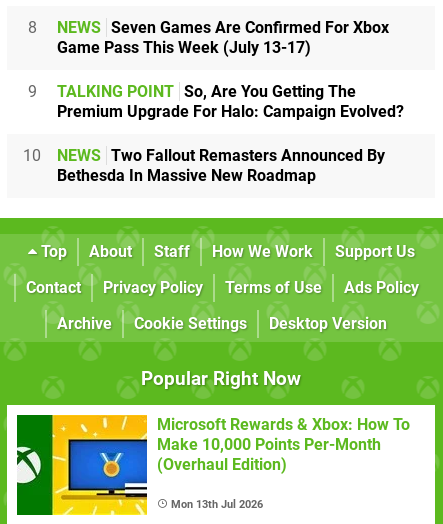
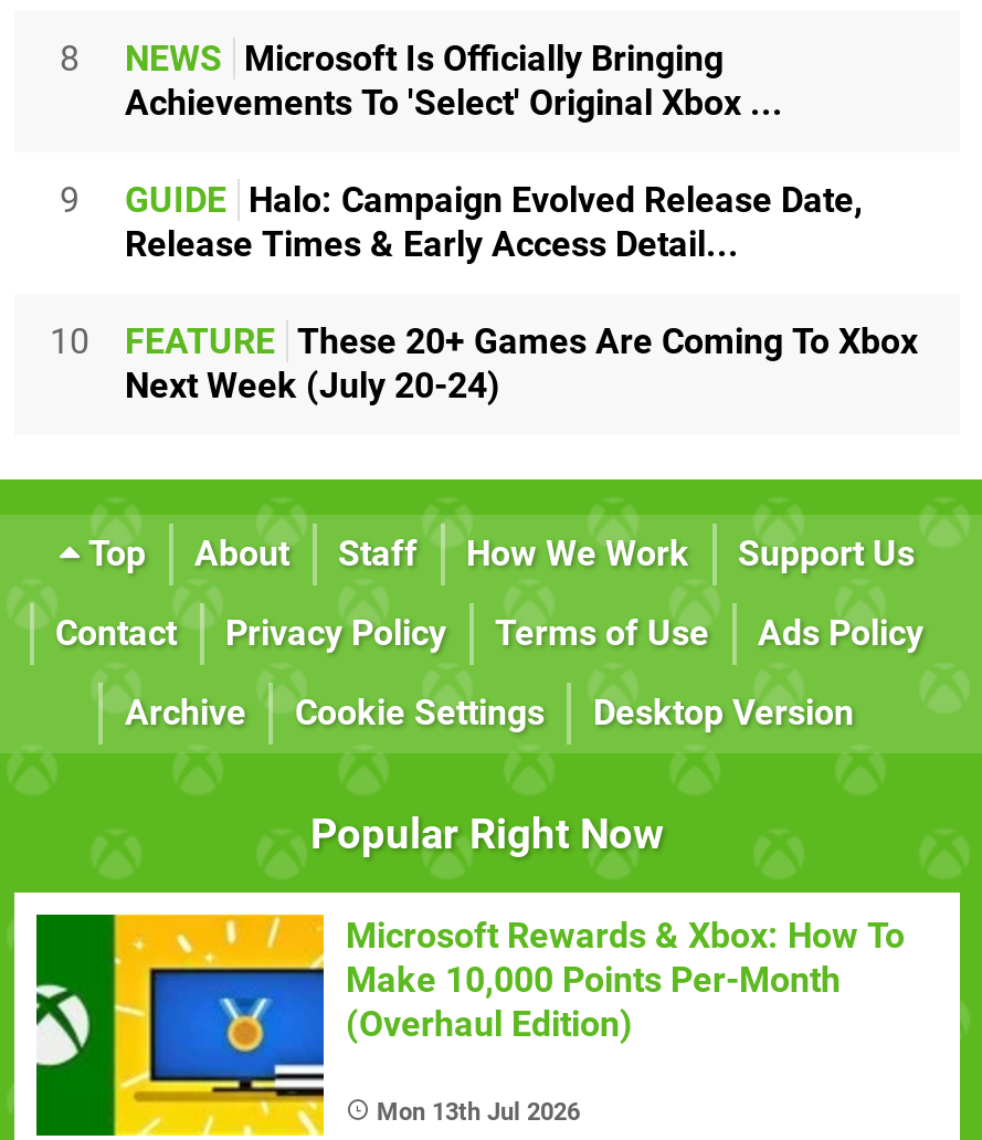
- NEWS Seven Games Are Confirmed For Xbox
- Game Pass This Week (July 13-17)
+ NEWS Microsoft Is Officially Bringing
+ Achievements To 'Select' Original Xbox ...

- TALKING POINT So, Are You Getting The
- Premium Upgrade For Halo: Campaign Evolved?
+ GUIDE Halo: Campaign Evolved Release Date,
+ Release Times & Early Access Detail...

- NEWS Two Fallout Remasters Announced By
- Bethesda In Massive New Roadmap
+ FEATURE These 20+ Games Are Coming To Xbox
+ Next Week (July 20-24)
